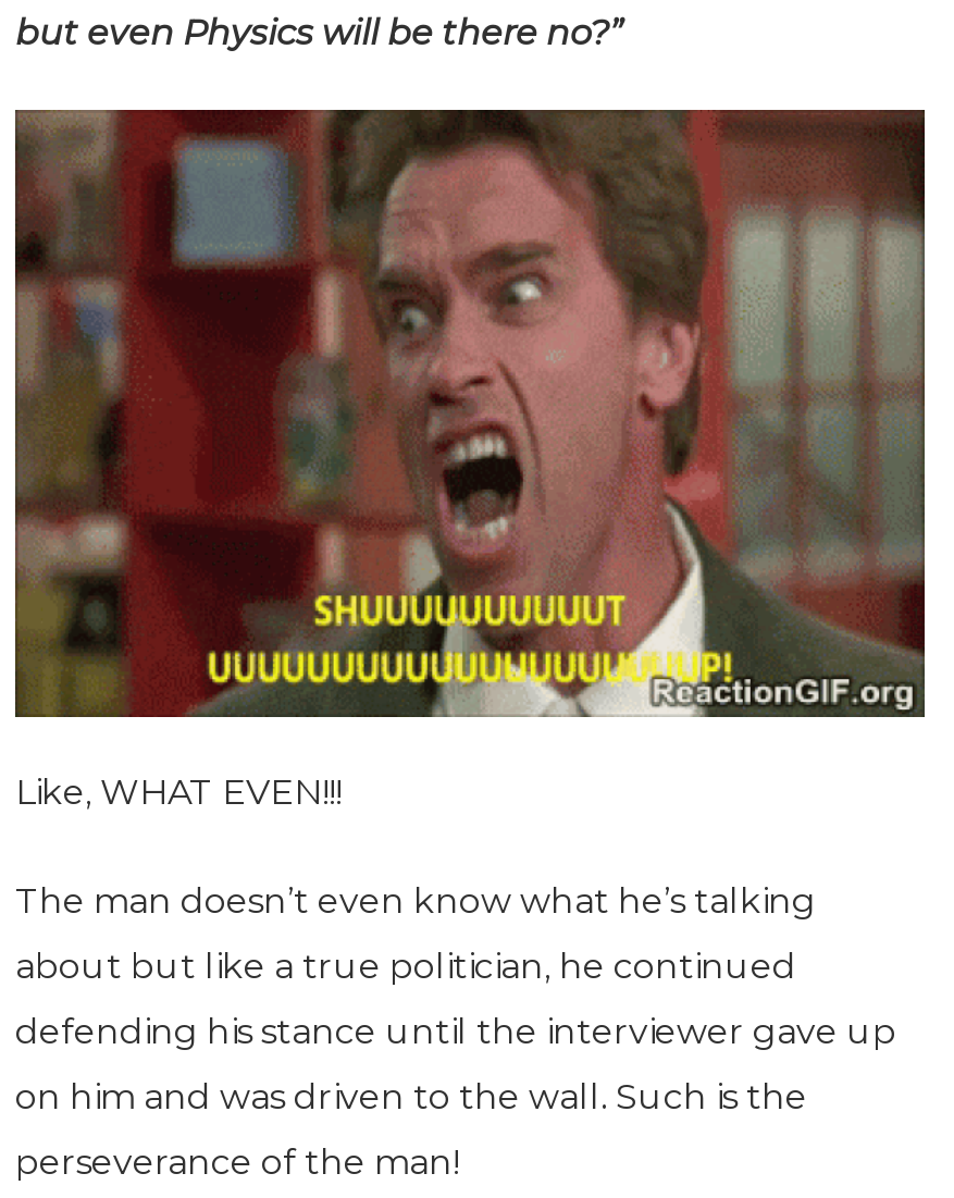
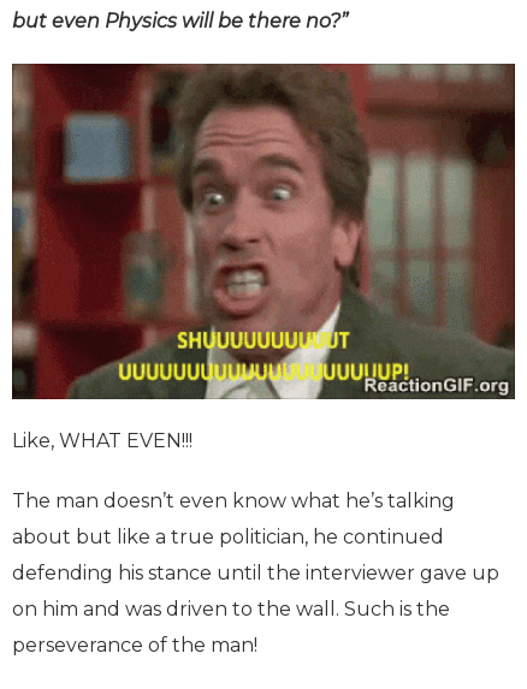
- [image]
+ [image]
